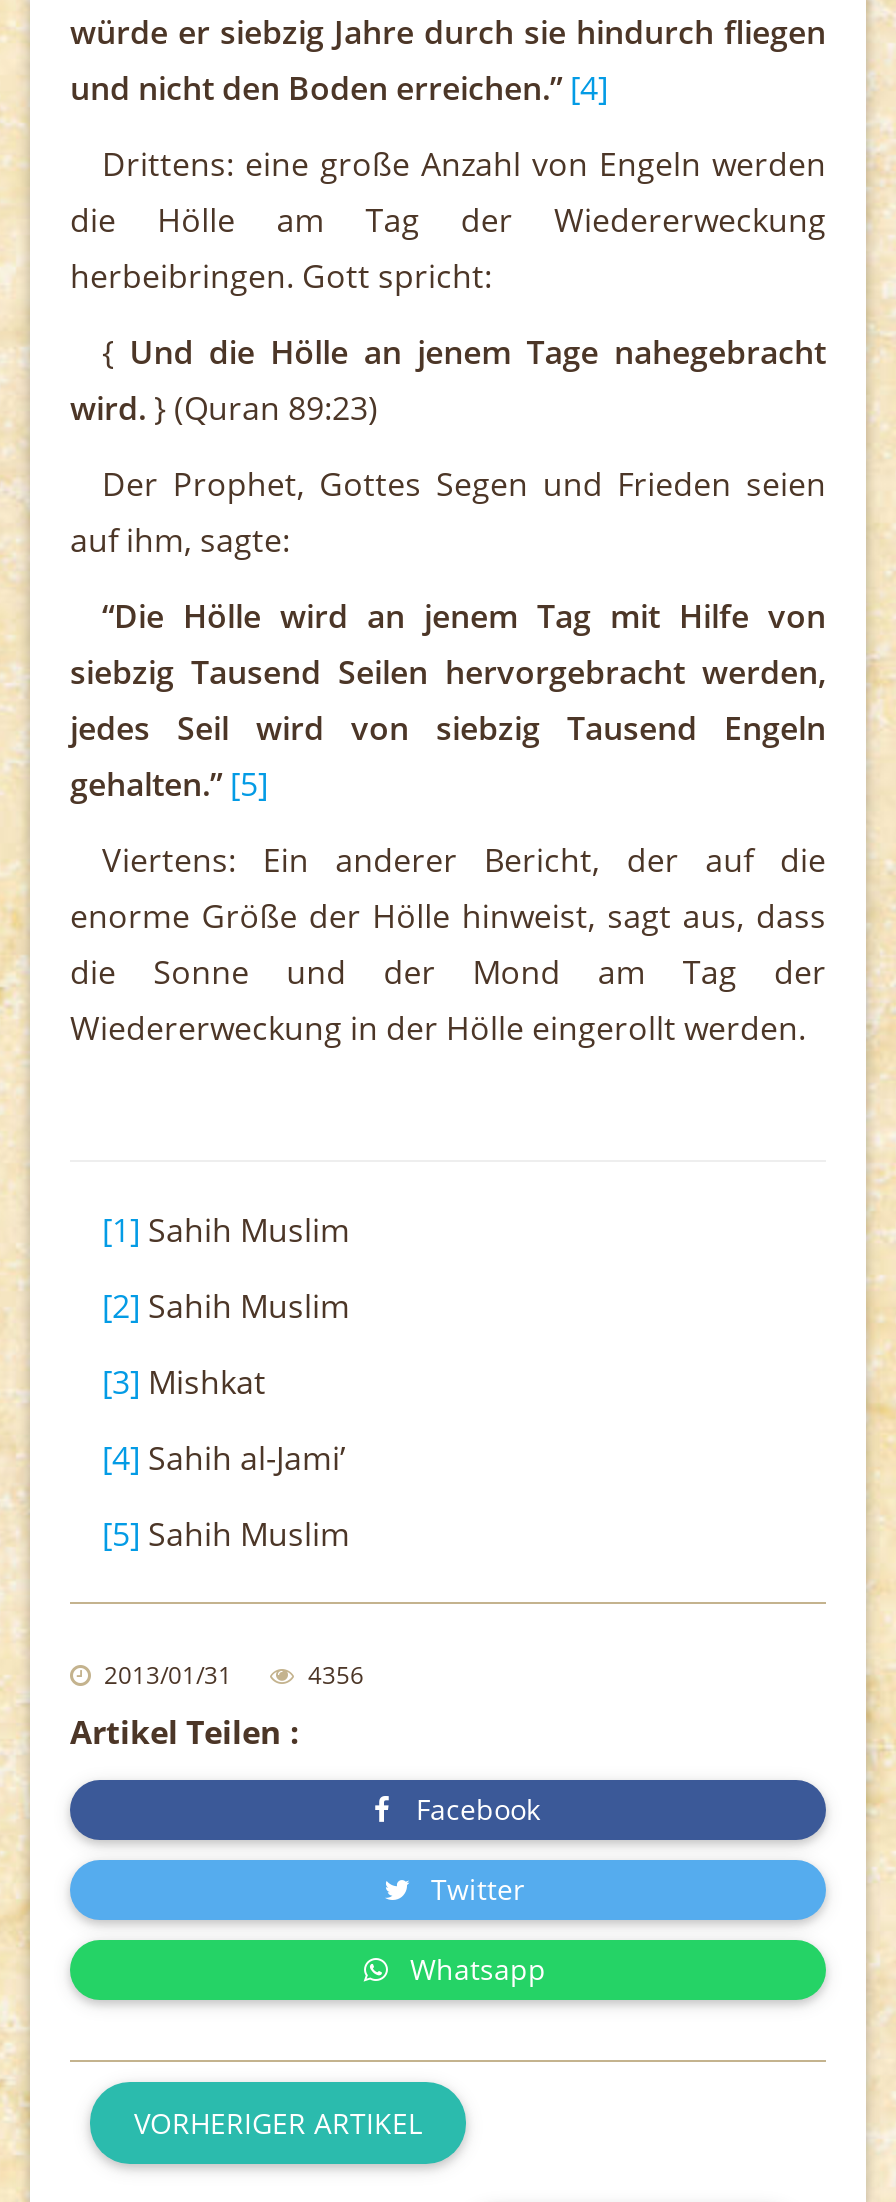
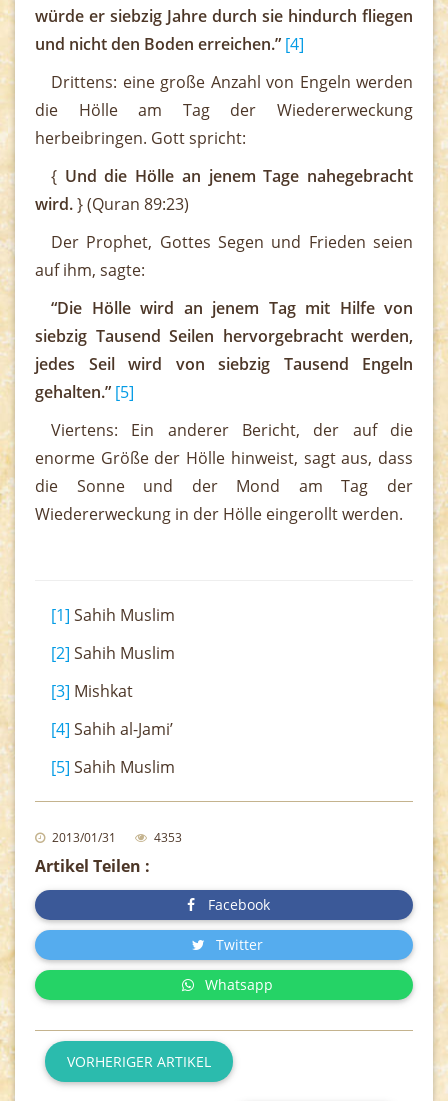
- 4356
+ 4353
